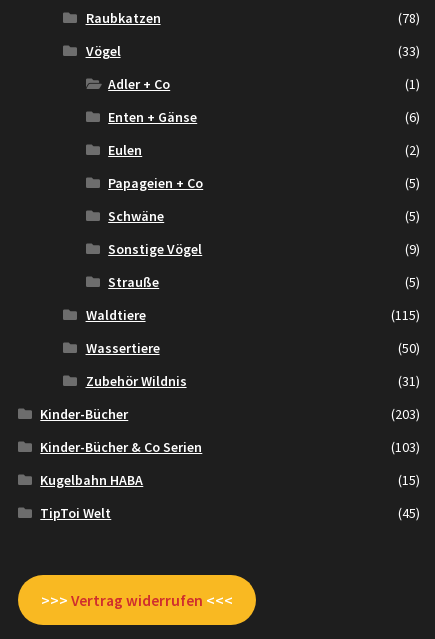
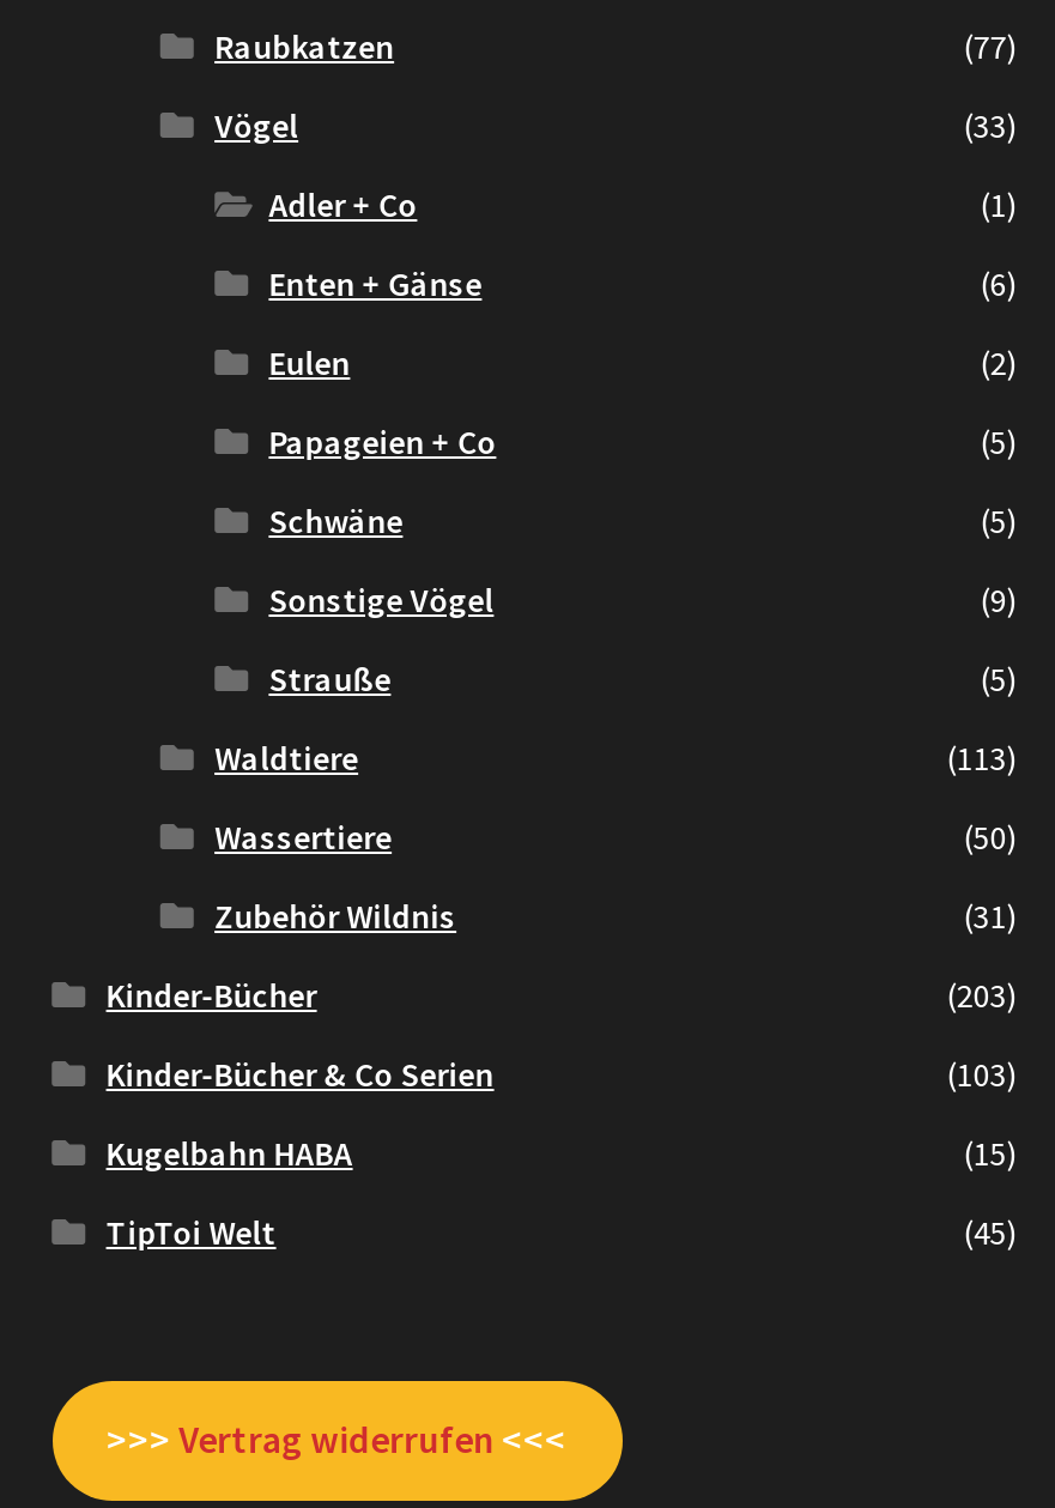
- (78)
+ (77)

- (115)
+ (113)
